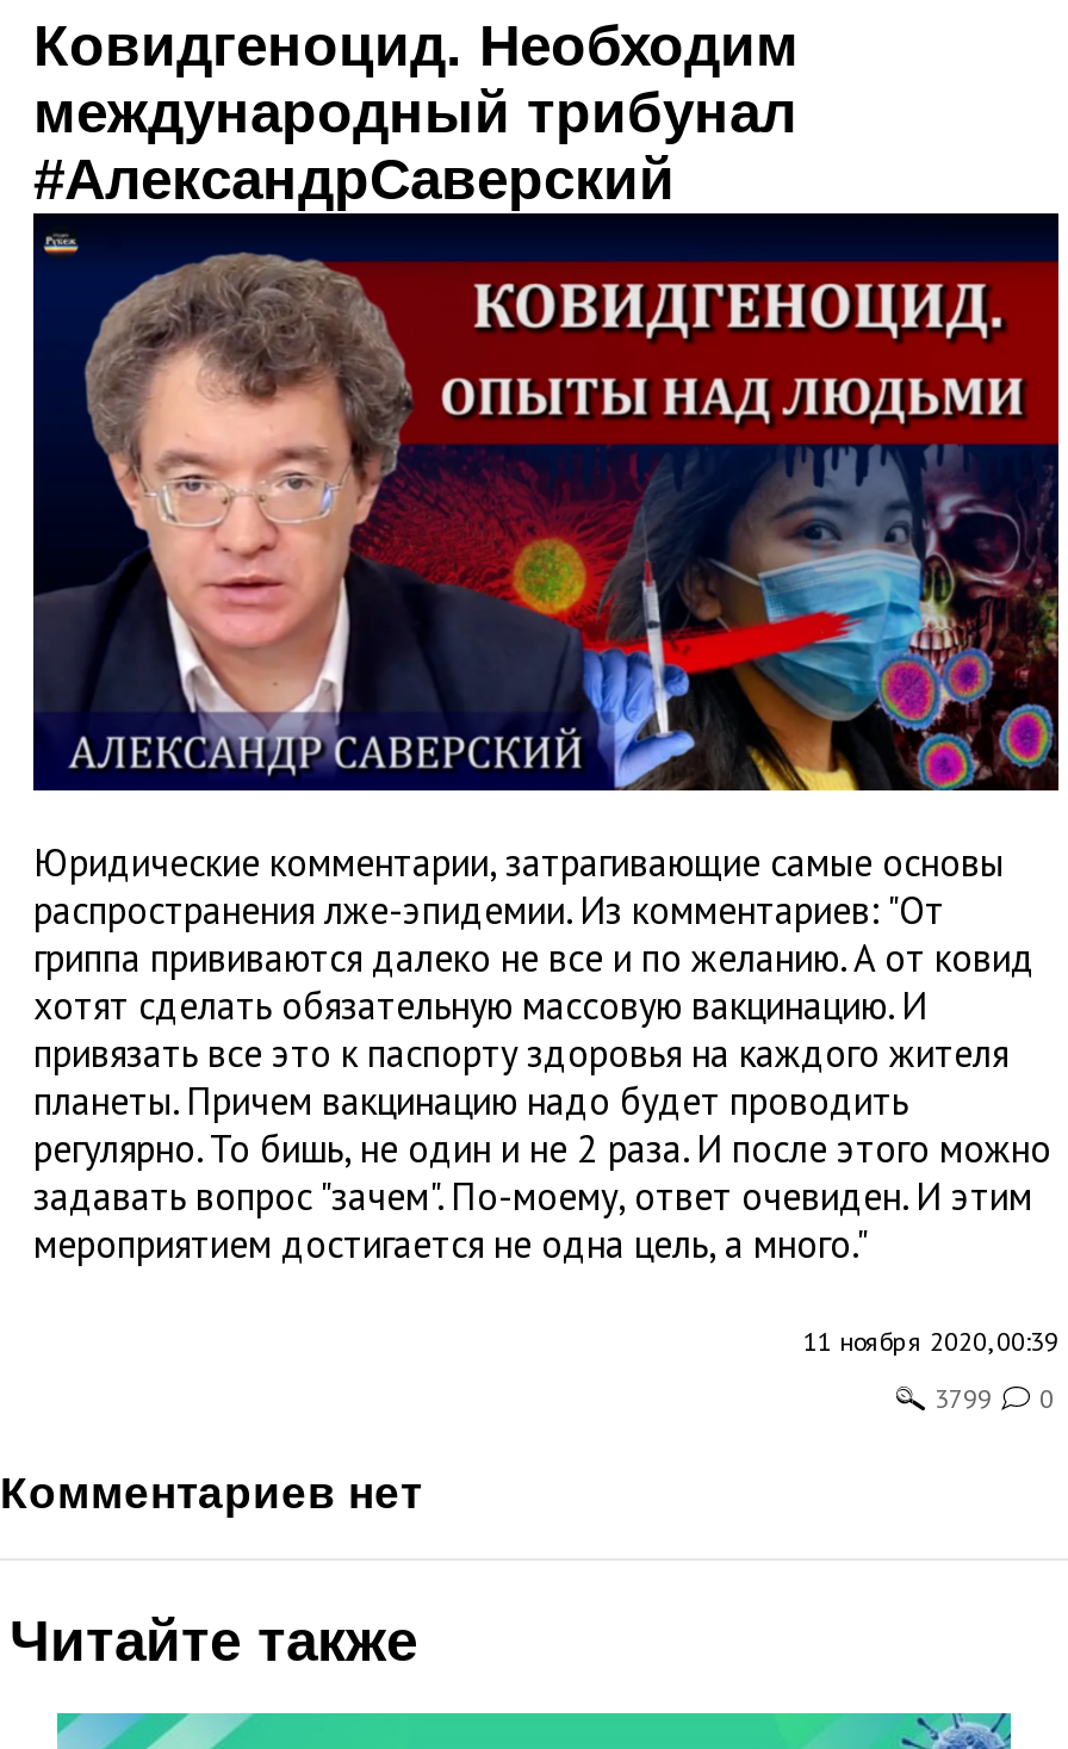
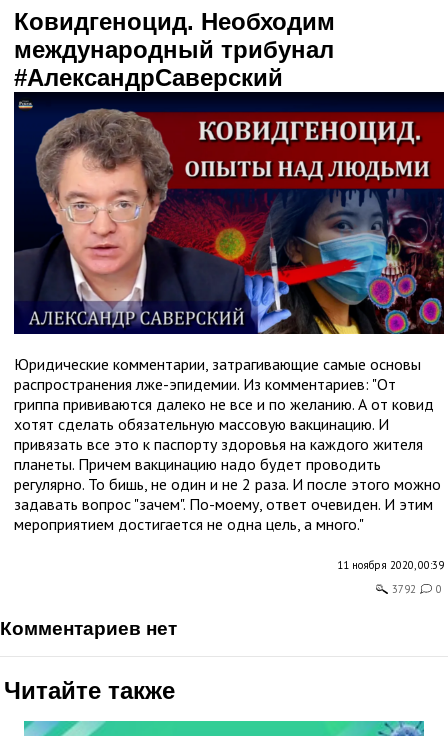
- 3799 0
+ 3792 0
